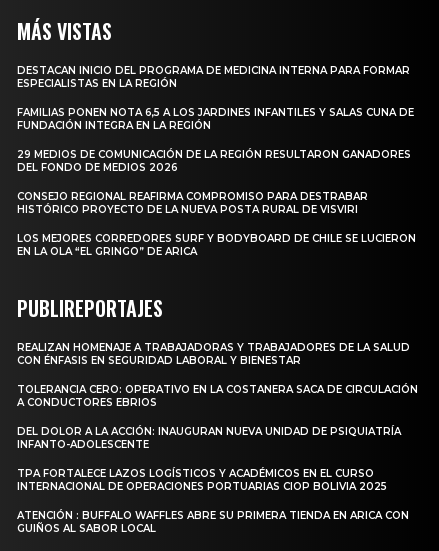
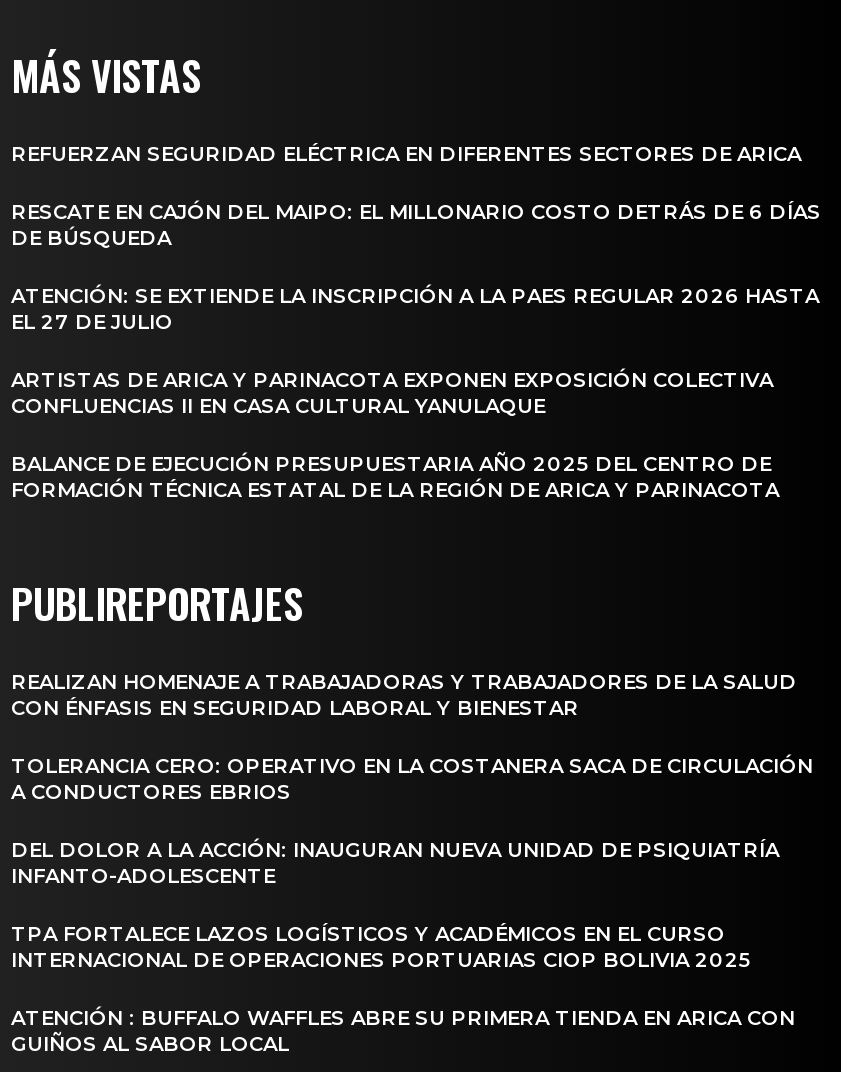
- DESTACAN INICIO DEL PROGRAMA DE MEDICINA INTERNA PARA FORMAR
- ESPECIALISTAS EN LA REGIÓN
+ REFUERZAN SEGURIDAD ELÉCTRICA EN DIFERENTES SECTORES DE ARICA

- FAMILIAS PONEN NOTA 6,5 A LOS JARDINES INFANTILES Y SALAS CUNA DE
- FUNDACIÓN INTEGRA EN LA REGIÓN
+ RESCATE EN CAJÓN DEL MAIPO: EL MILLONARIO COSTO DETRÁS DE 6 DÍAS
+ DE BÚSQUEDA

- 29 MEDIOS DE COMUNICACIÓN DE LA REGIÓN RESULTARON GANADORES
- DEL FONDO DE MEDIOS 2026
+ ATENCIÓN: SE EXTIENDE LA INSCRIPCIÓN A LA PAES REGULAR 2026 HASTA
+ EL 27 DE JULIO

- CONSEJO REGIONAL REAFIRMA COMPROMISO PARA DESTRABAR
- HISTÓRICO PROYECTO DE LA NUEVA POSTA RURAL DE VISVIRI
+ ARTISTAS DE ARICA Y PARINACOTA EXPONEN EXPOSICIÓN COLECTIVA
+ CONFLUENCIAS II EN CASA CULTURAL YANULAQUE

- LOS MEJORES CORREDORES SURF Y BODYBOARD DE CHILE SE LUCIERON
- EN LA OLA “EL GRINGO” DE ARICA
+ BALANCE DE EJECUCIÓN PRESUPUESTARIA AÑO 2025 DEL CENTRO DE
+ FORMACIÓN TÉCNICA ESTATAL DE LA REGIÓN DE ARICA Y PARINACOTA
